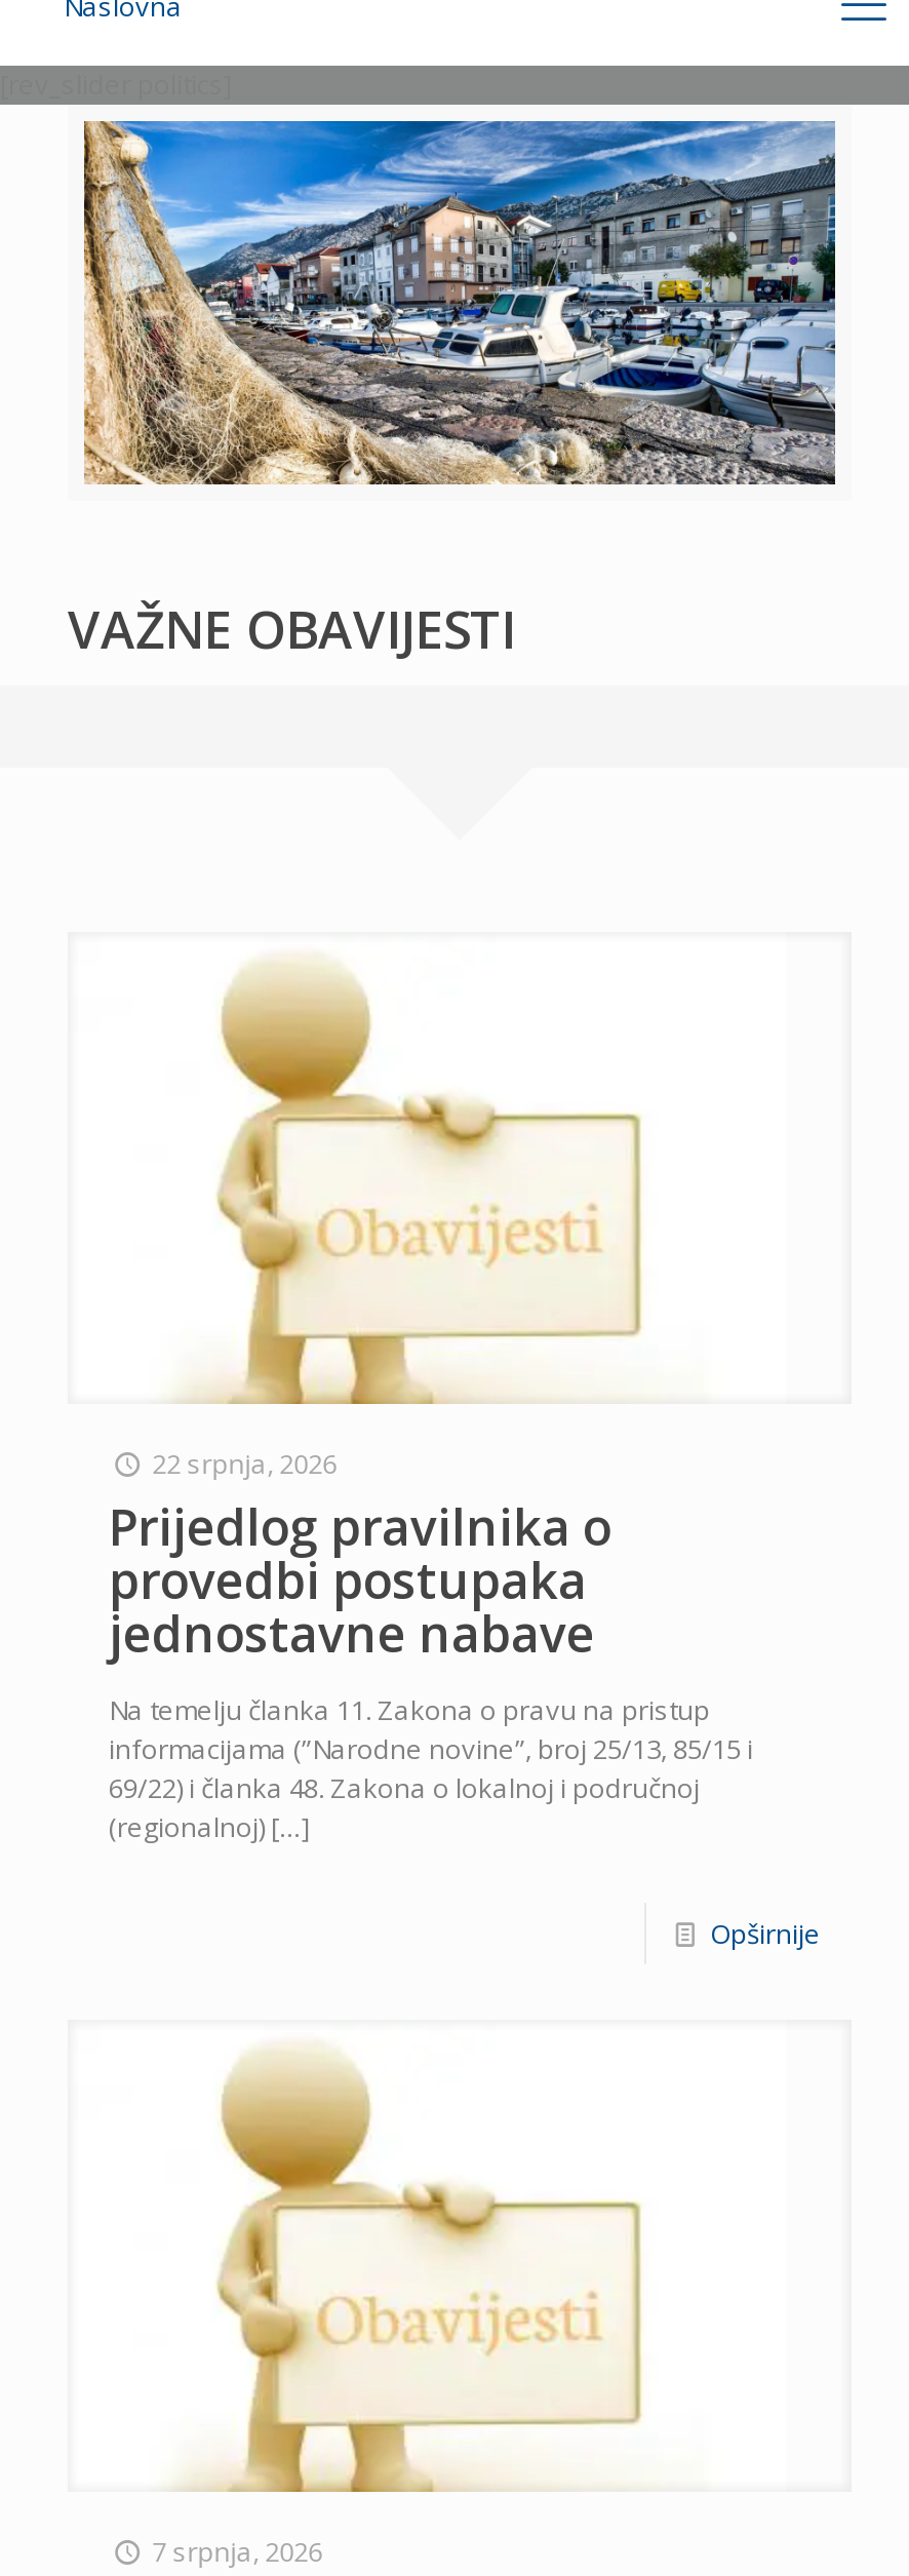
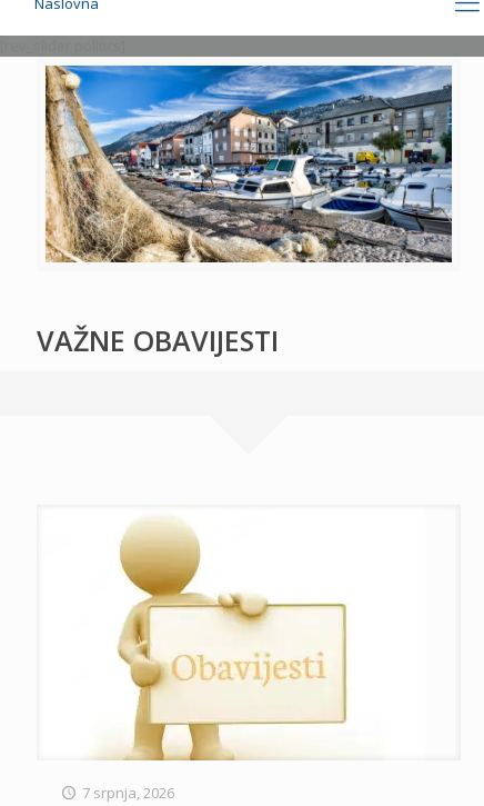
- 22 srpnja, 2026
- Prijedlog pravilnika o
- provedbi postupaka
- jednostavne nabave
- Na temelju članka 11. Zakona o pravu na pristup
- informacijama (”Narodne novine”, broj 25/13, 85/15 i
- 69/22) i članka 48. Zakona o lokalnoj i područnoj
- (regionalnoj) […]
- Opširnije
